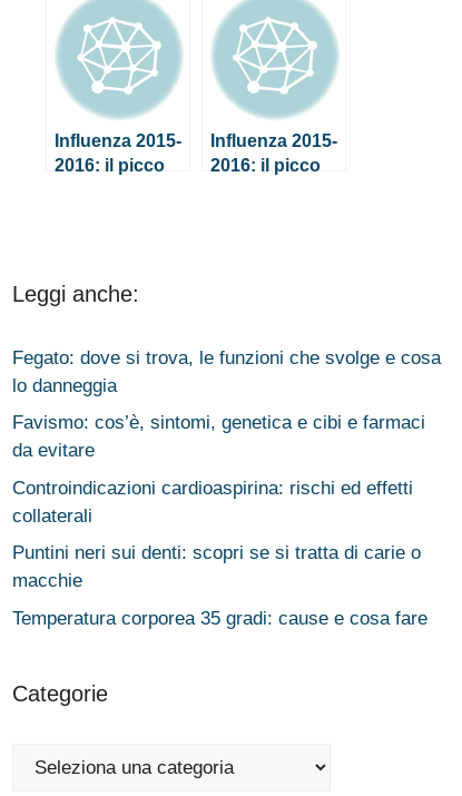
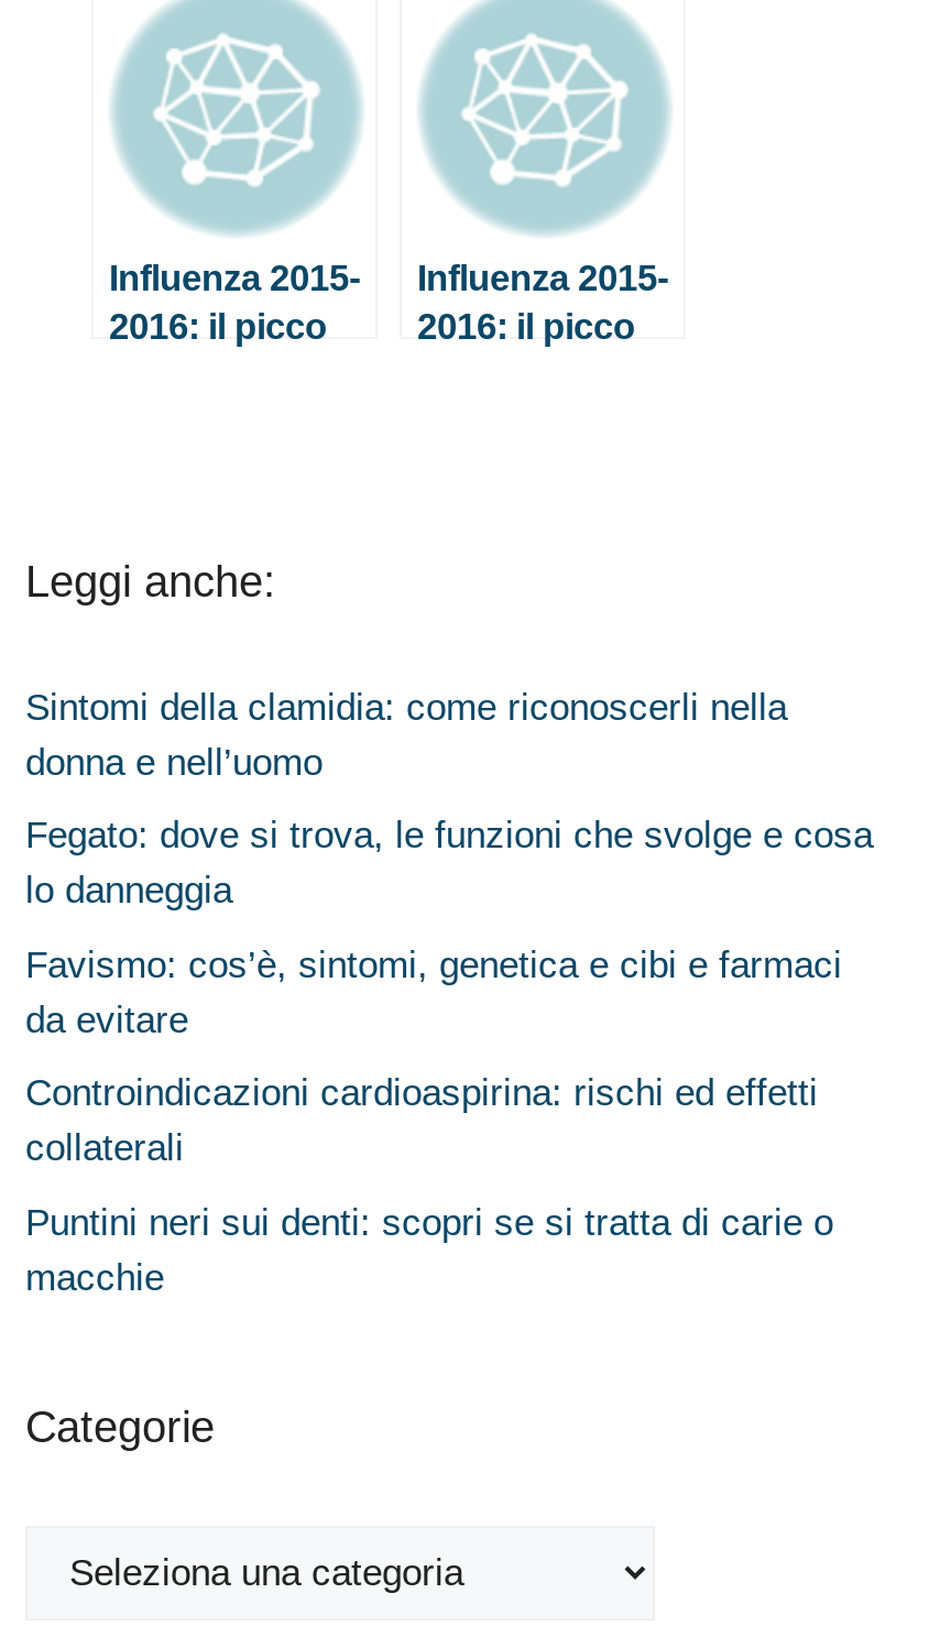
+ Sintomi della clamidia: come riconoscerli nella
+ donna e nell’uomo

moved down: Fegato: dove si trova, le funzioni che svolge e cosa | lo danneggia | Favismo: cos’è, sintomi, genetica e cibi e farmaci | da evitare | Controindicazioni cardioaspirina: rischi ed effetti | collaterali | Puntini neri sui denti: scopri se si tratta di carie o | macchie

- Temperatura corporea 35 gradi: cause e cosa fare
